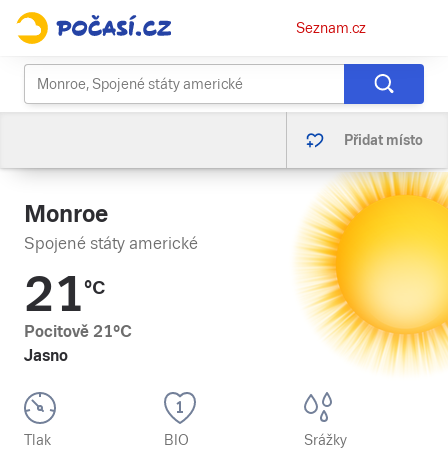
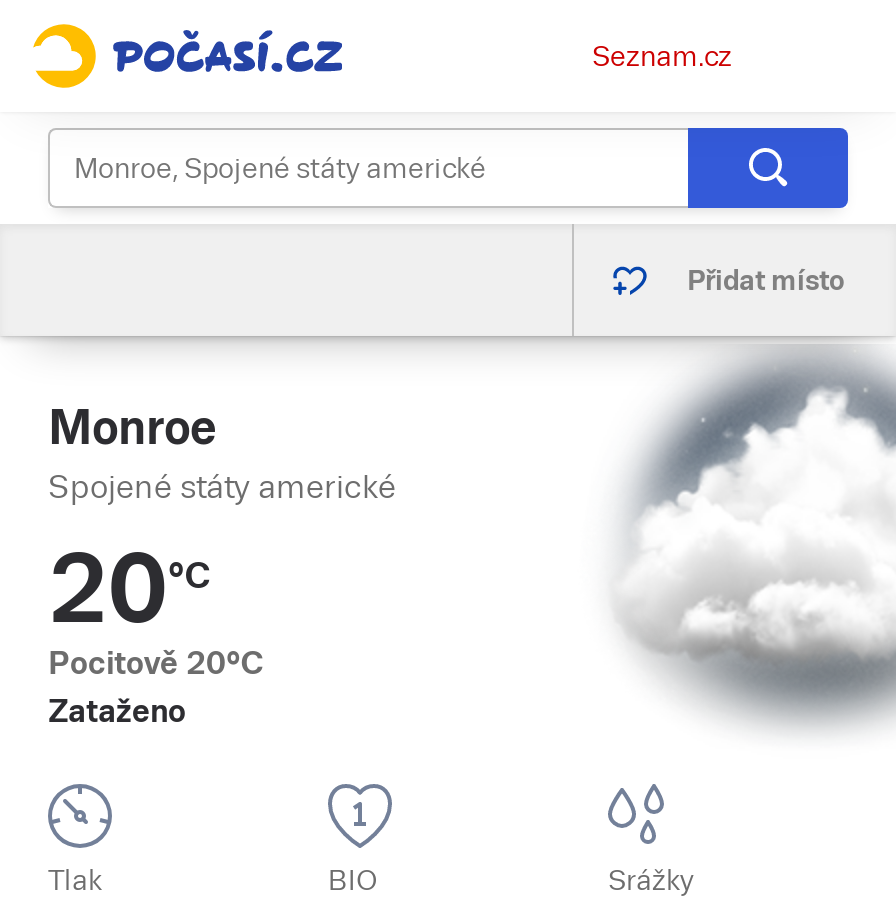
- [image]
+ [image]

- 21°C
- Pocitově 21°C
- Jasno
+ 20°C
+ Pocitově 20°C
+ Zataženo
